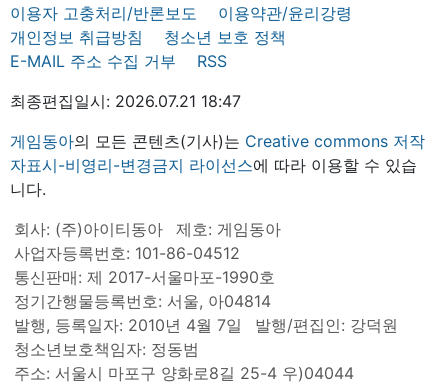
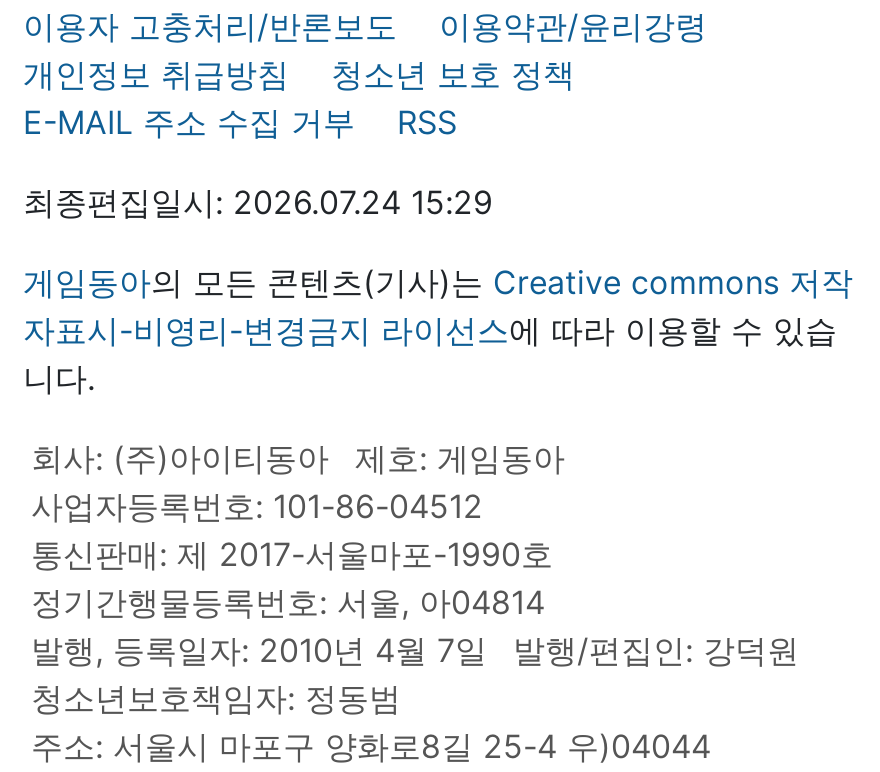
- 최종편집일시: 2026.07.21 18:47
+ 최종편집일시: 2026.07.24 15:29
